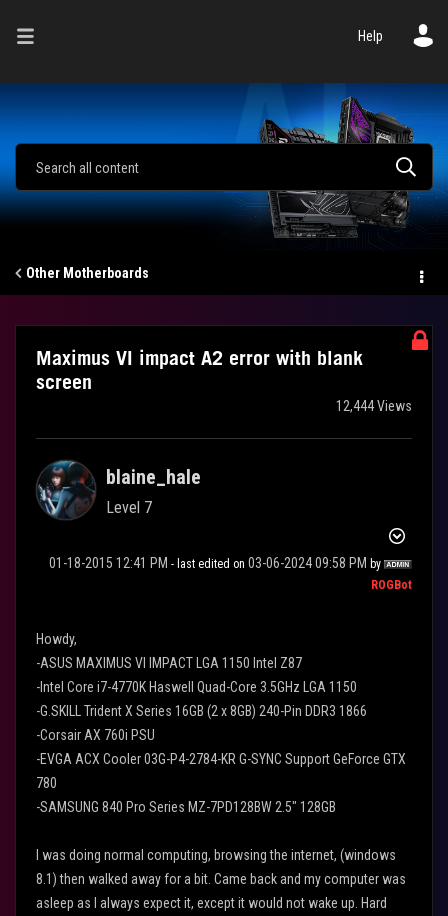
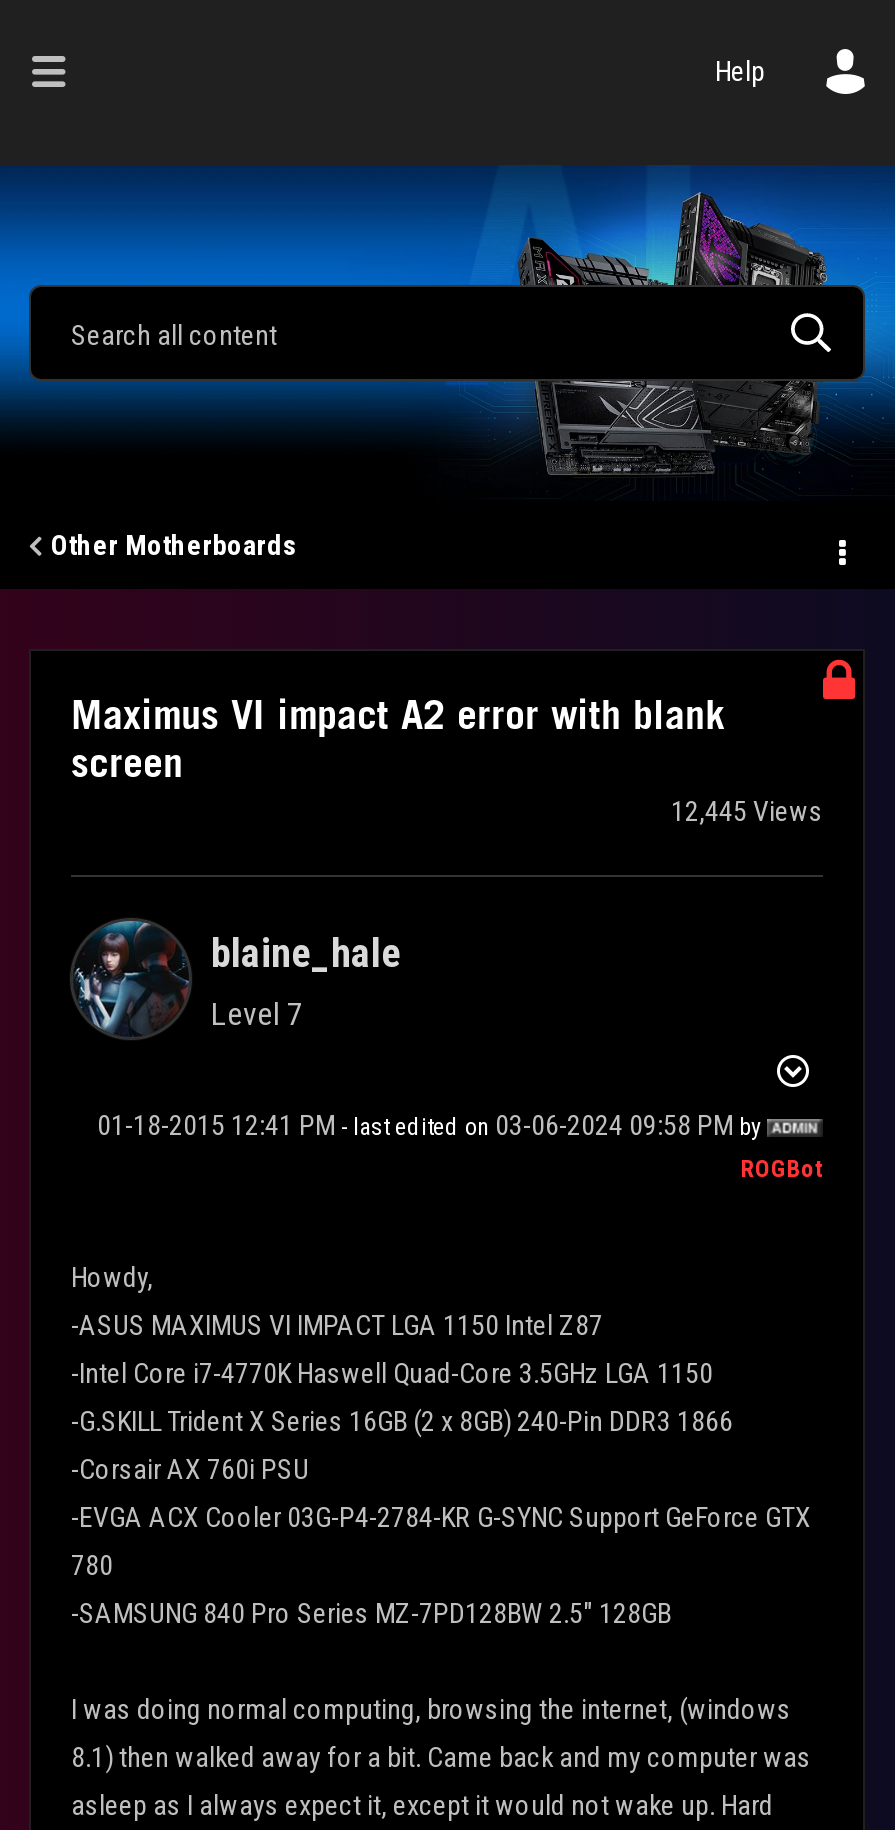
- 12,444 Views
+ 12,445 Views
